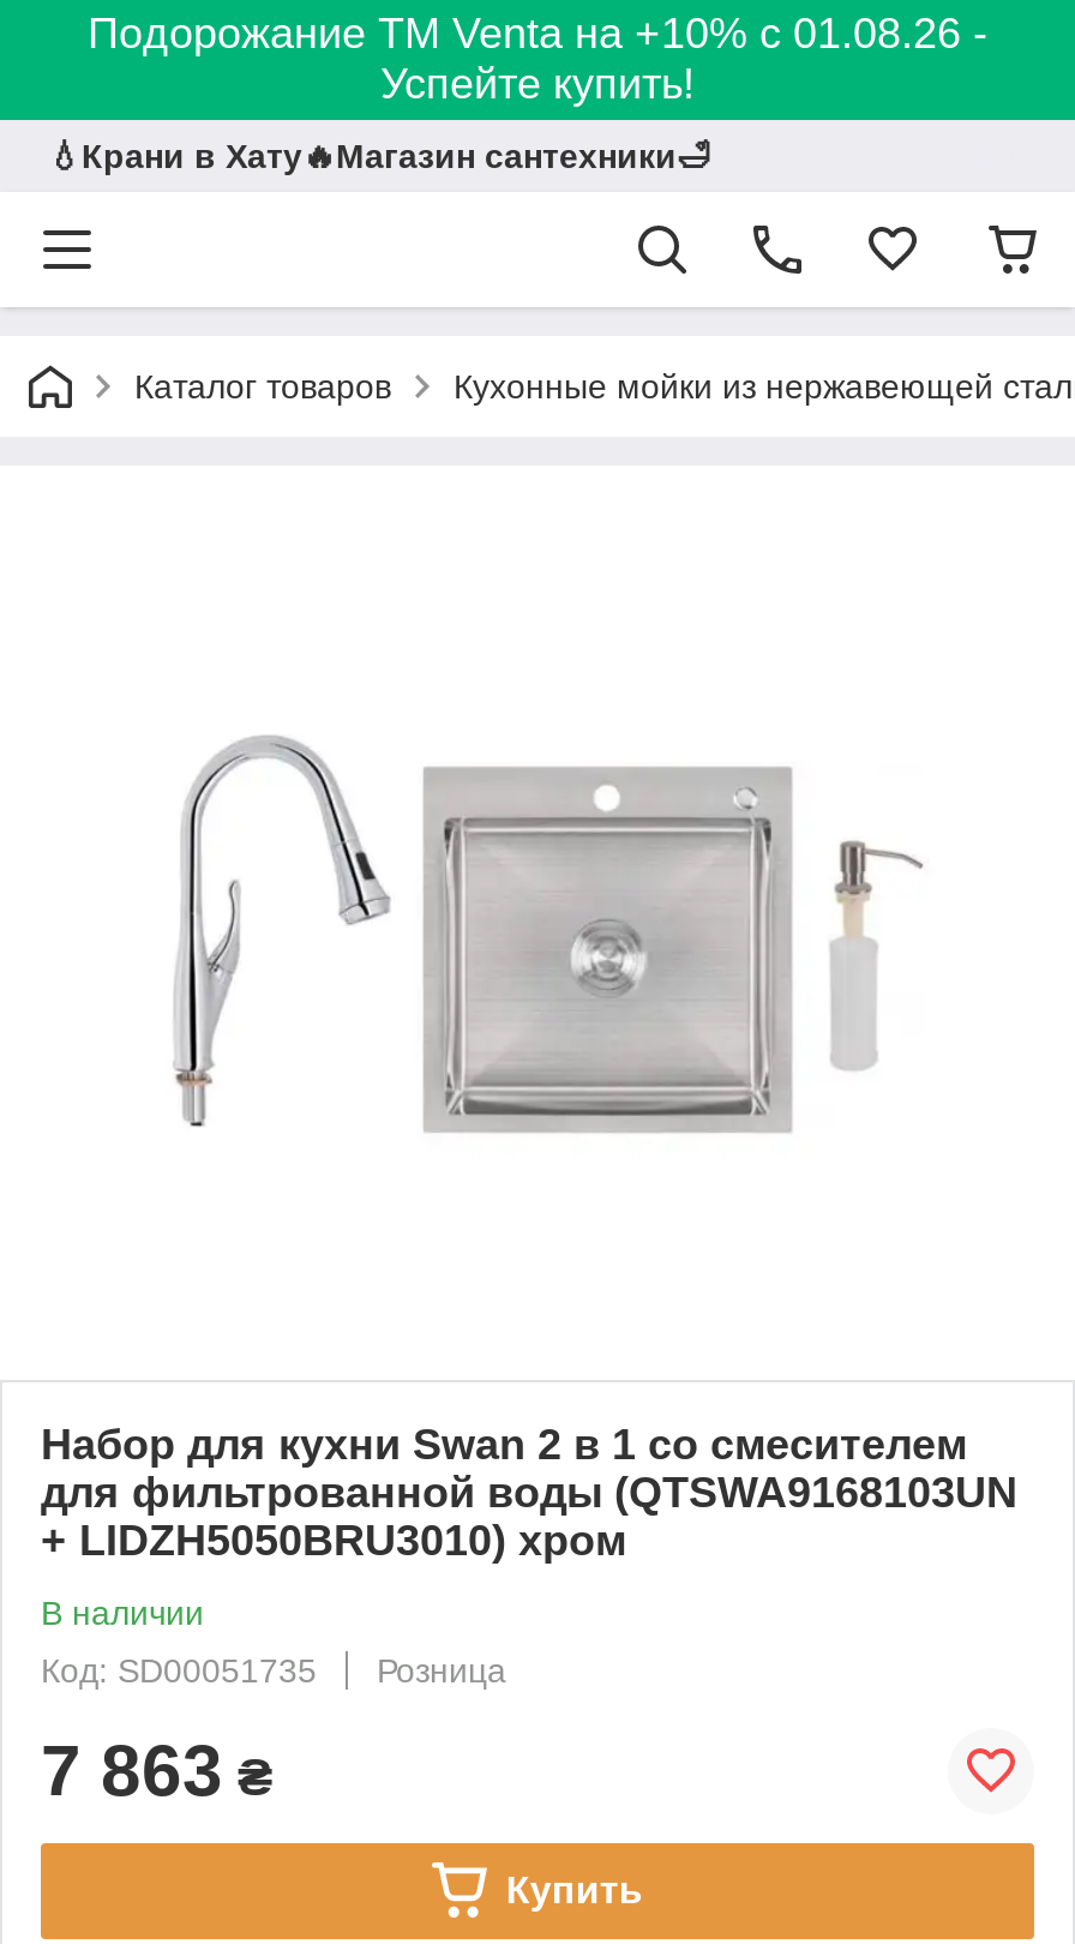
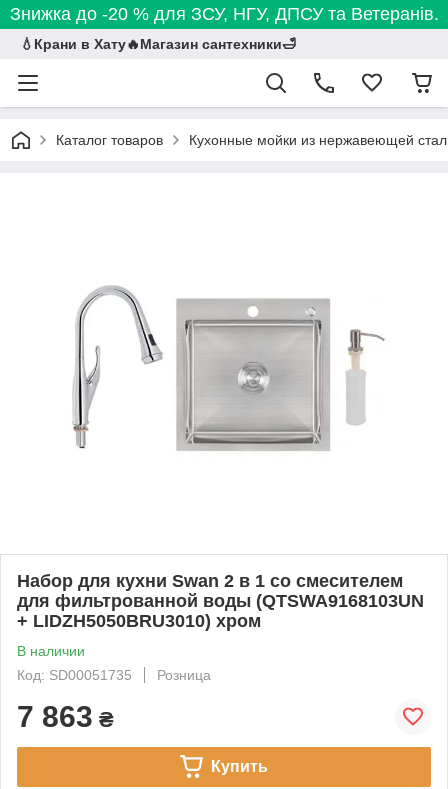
- Подорожание ТМ Venta на +10% с 01.08.26 -
- Успейте купить!
+ Знижка до -20 % для ЗСУ, НГУ, ДПСУ та Ветеранів.
